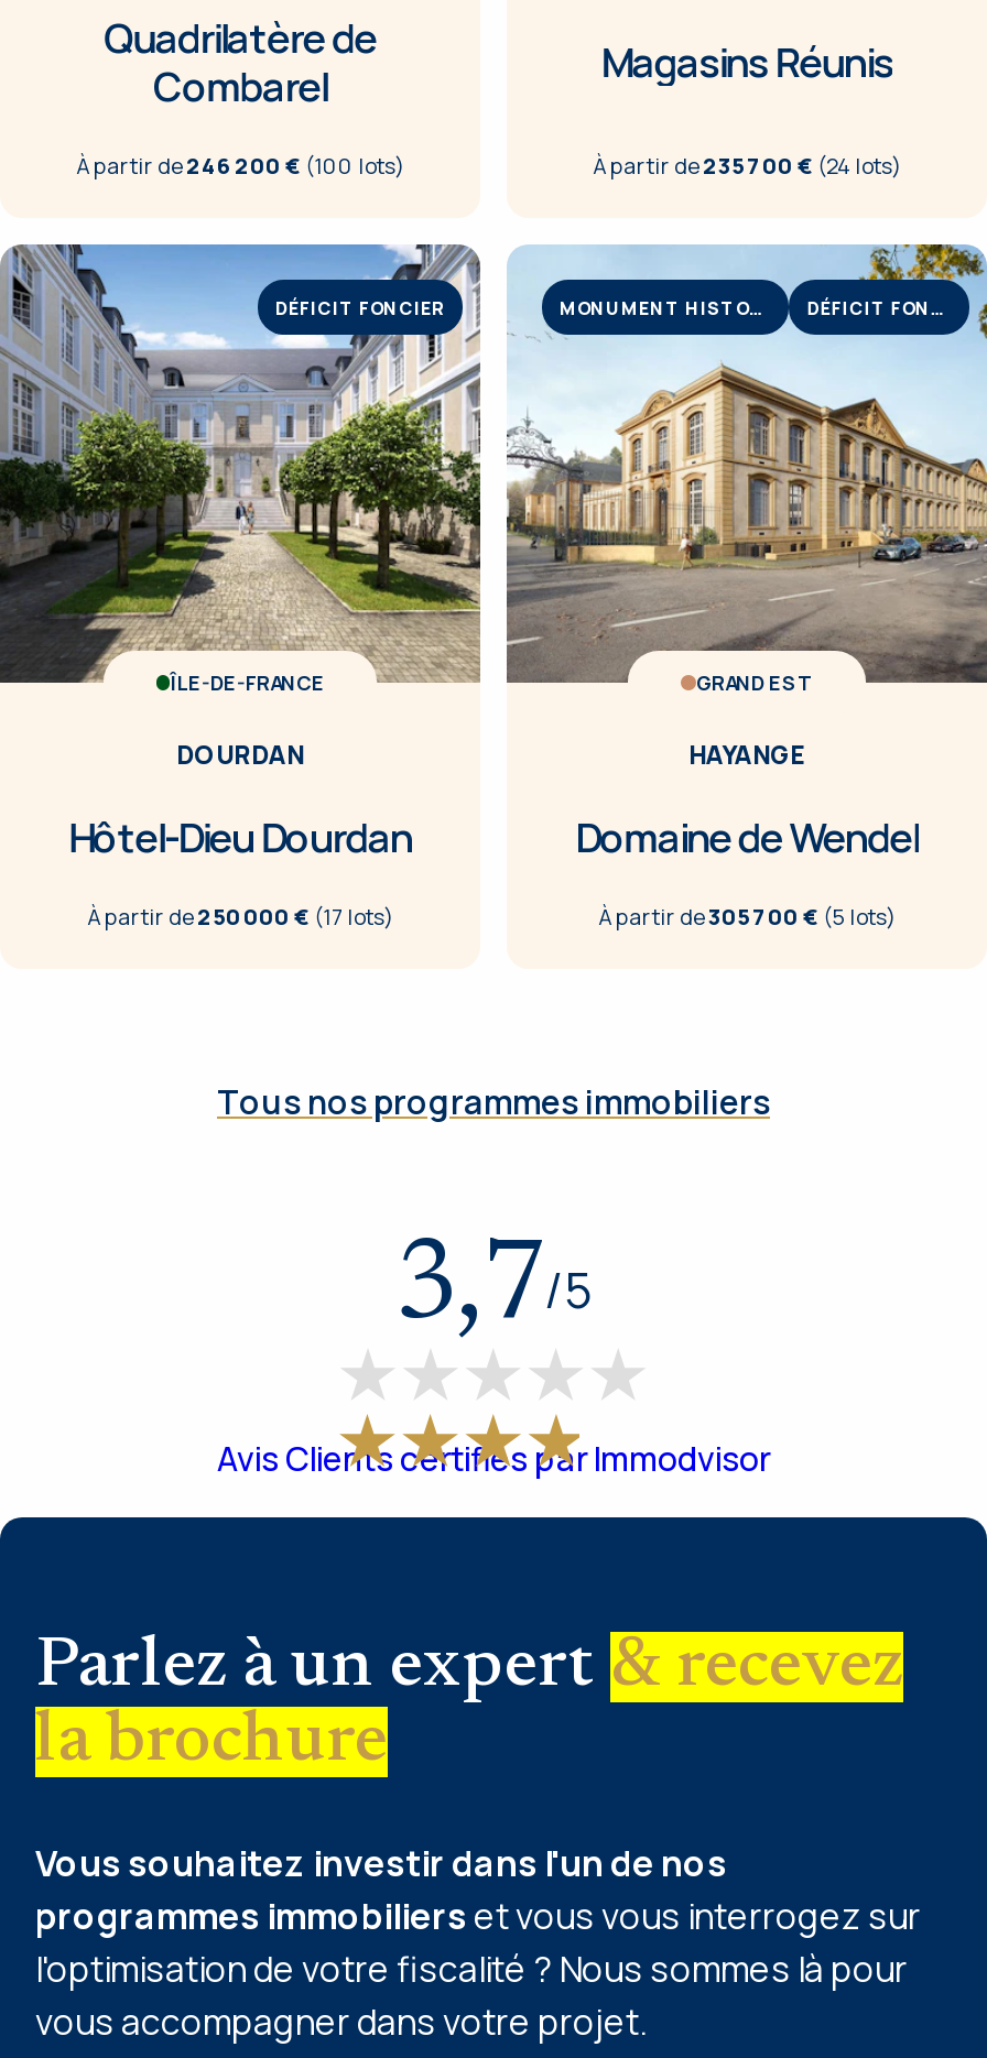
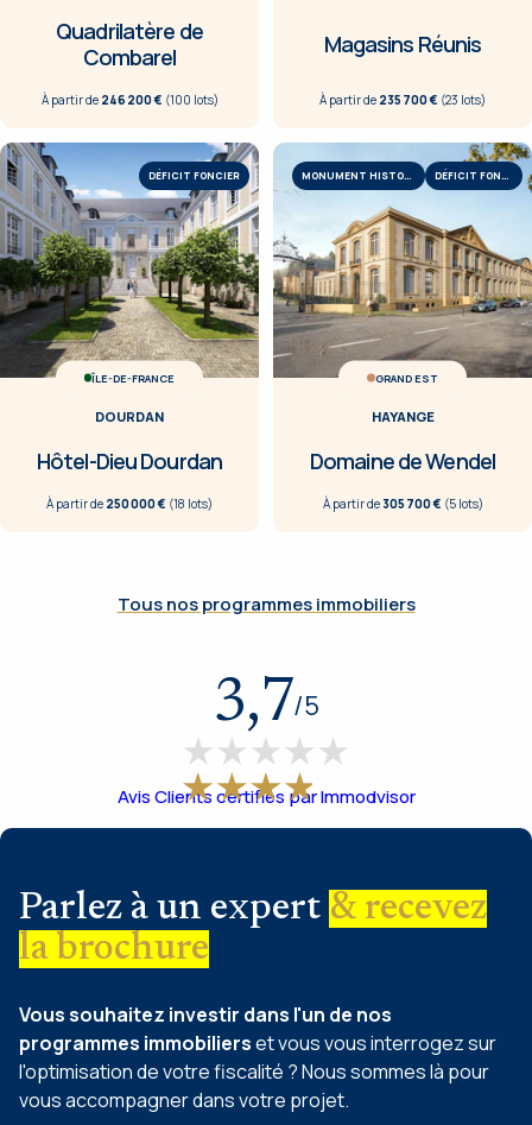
- À partir de235 700 € (24 lots)
+ À partir de235 700 € (23 lots)

- À partir de250 000 € (17 lots)
+ À partir de250 000 € (18 lots)
